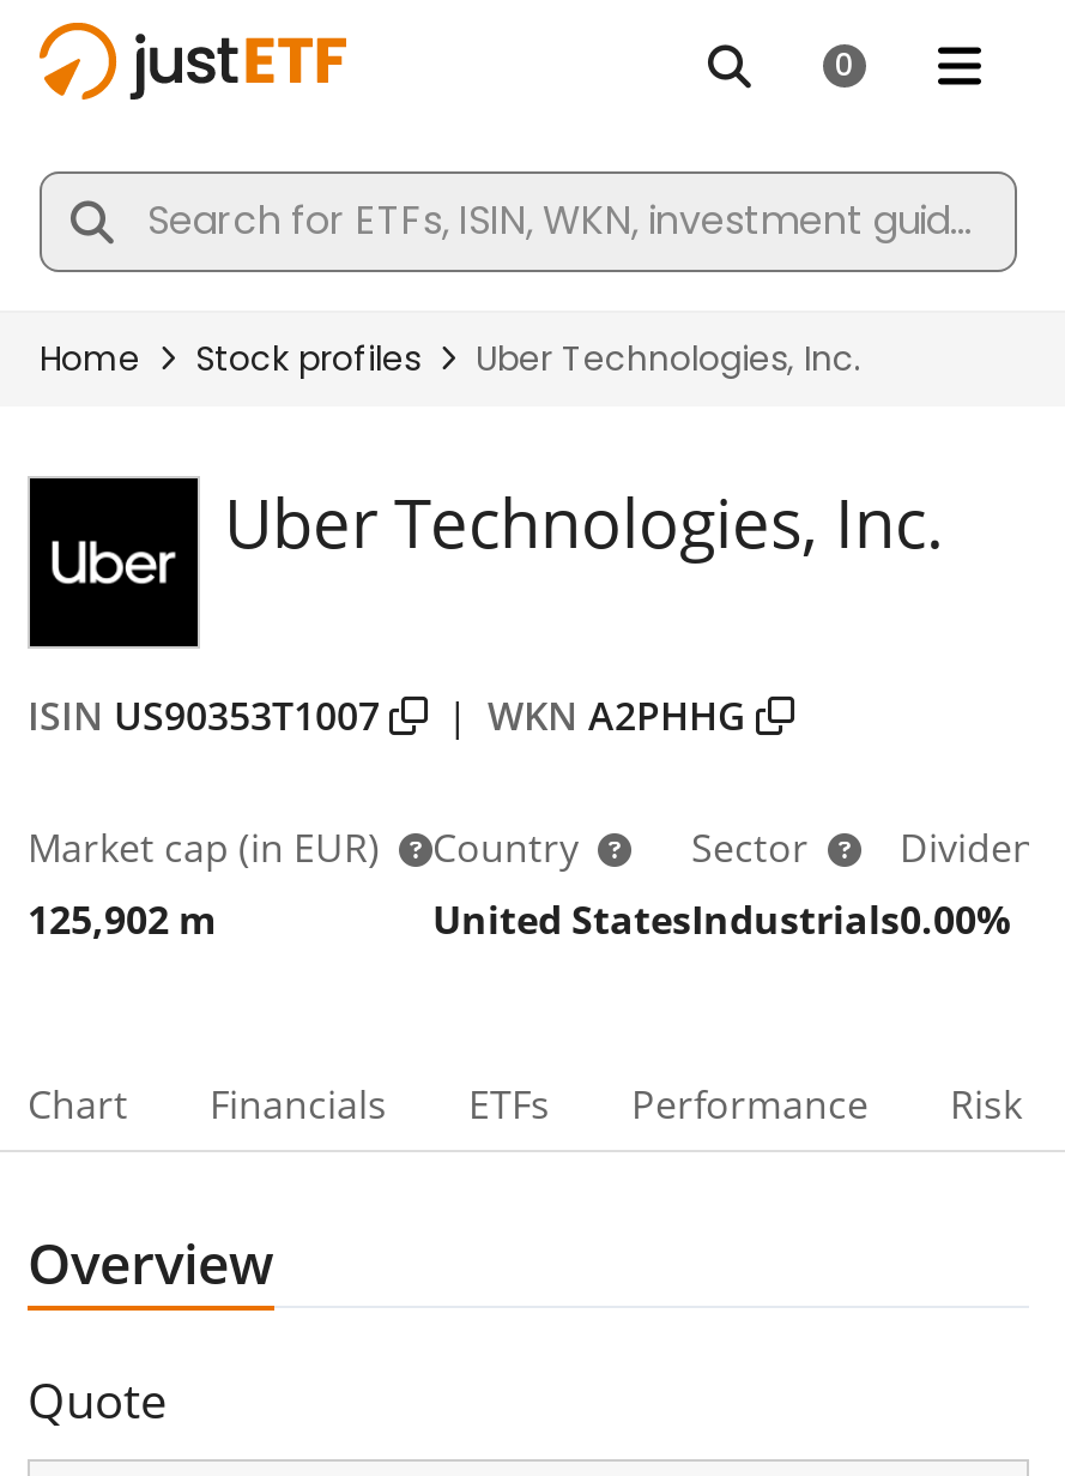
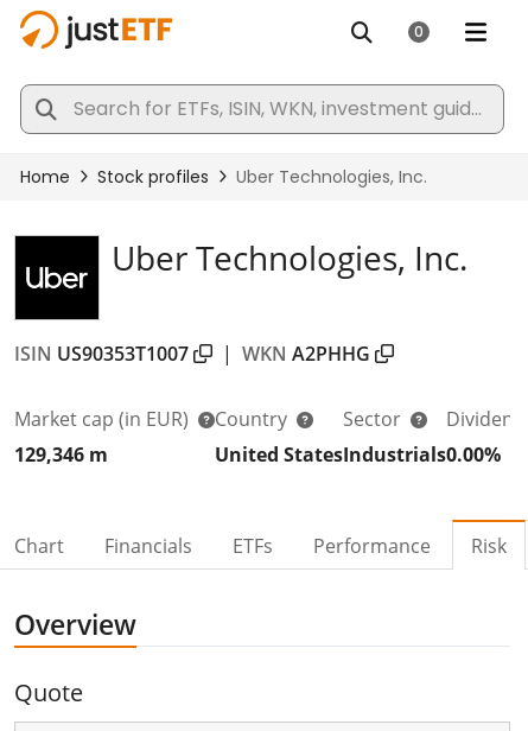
- 125,902 m
+ 129,346 m
